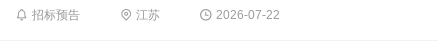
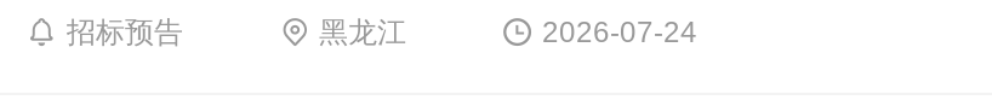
- 江苏
- 2026-07-22
+ 黑龙江
+ 2026-07-24
